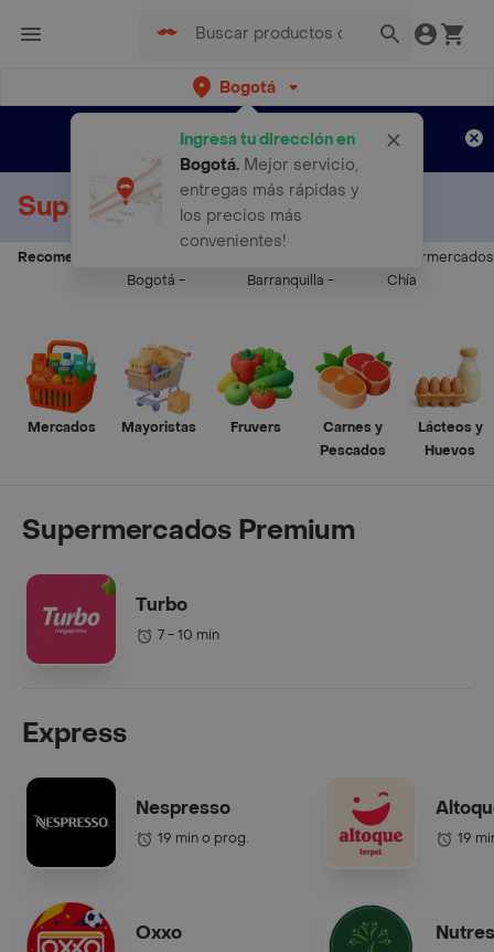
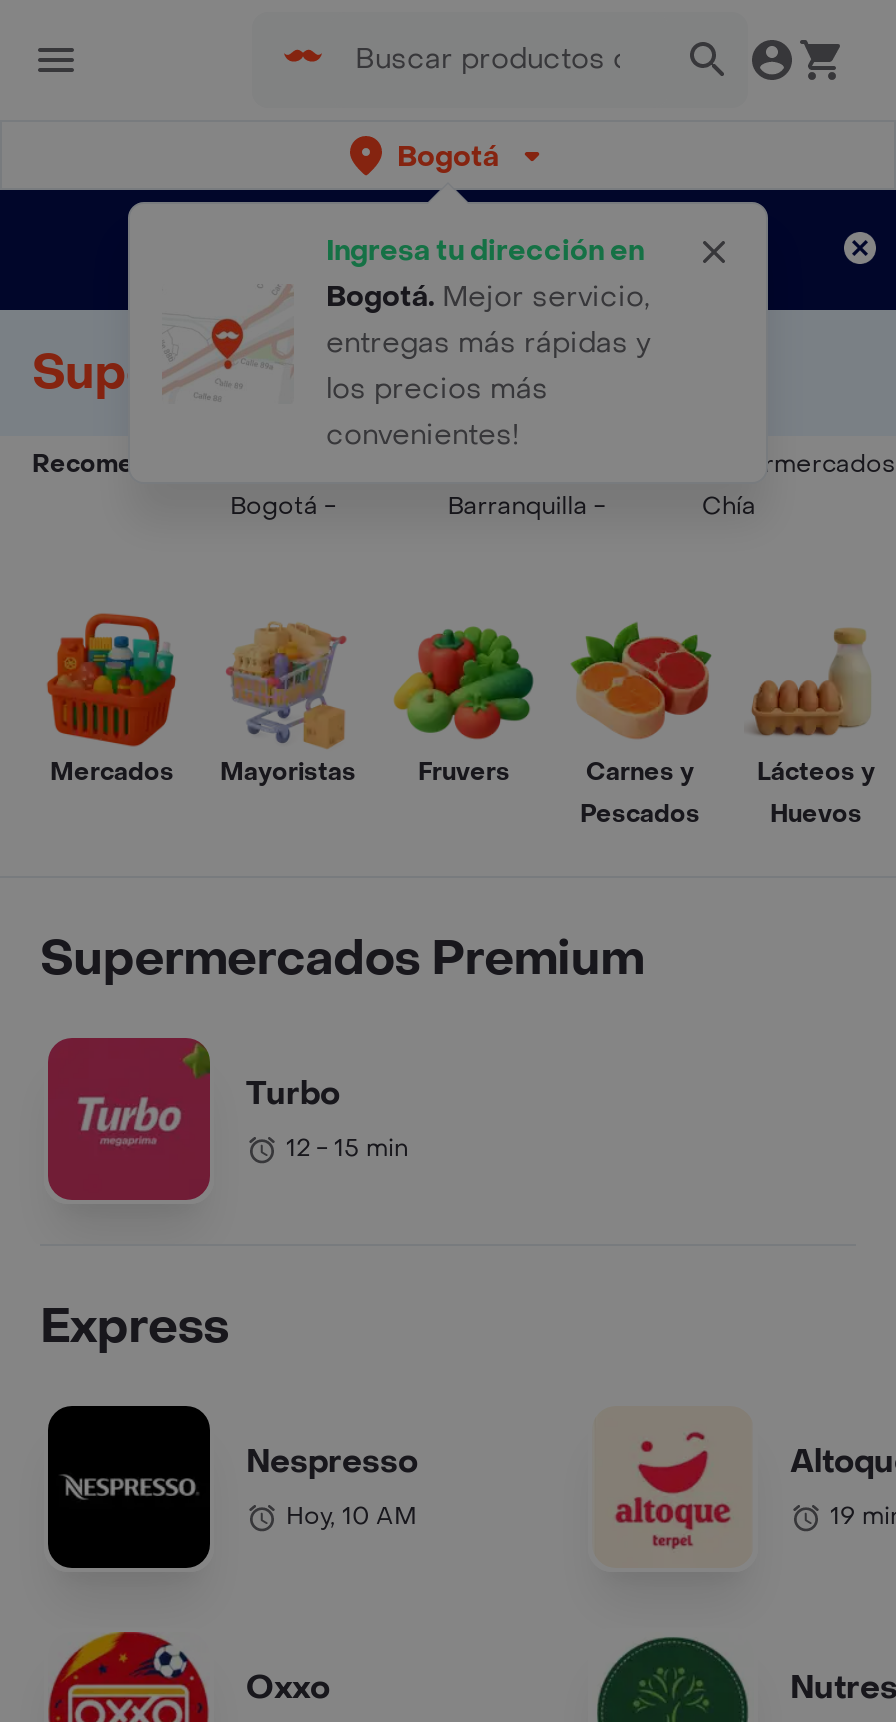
- 7 - 10 min
+ 12 - 15 min

- 19 min o prog.
+ Hoy, 10 AM
